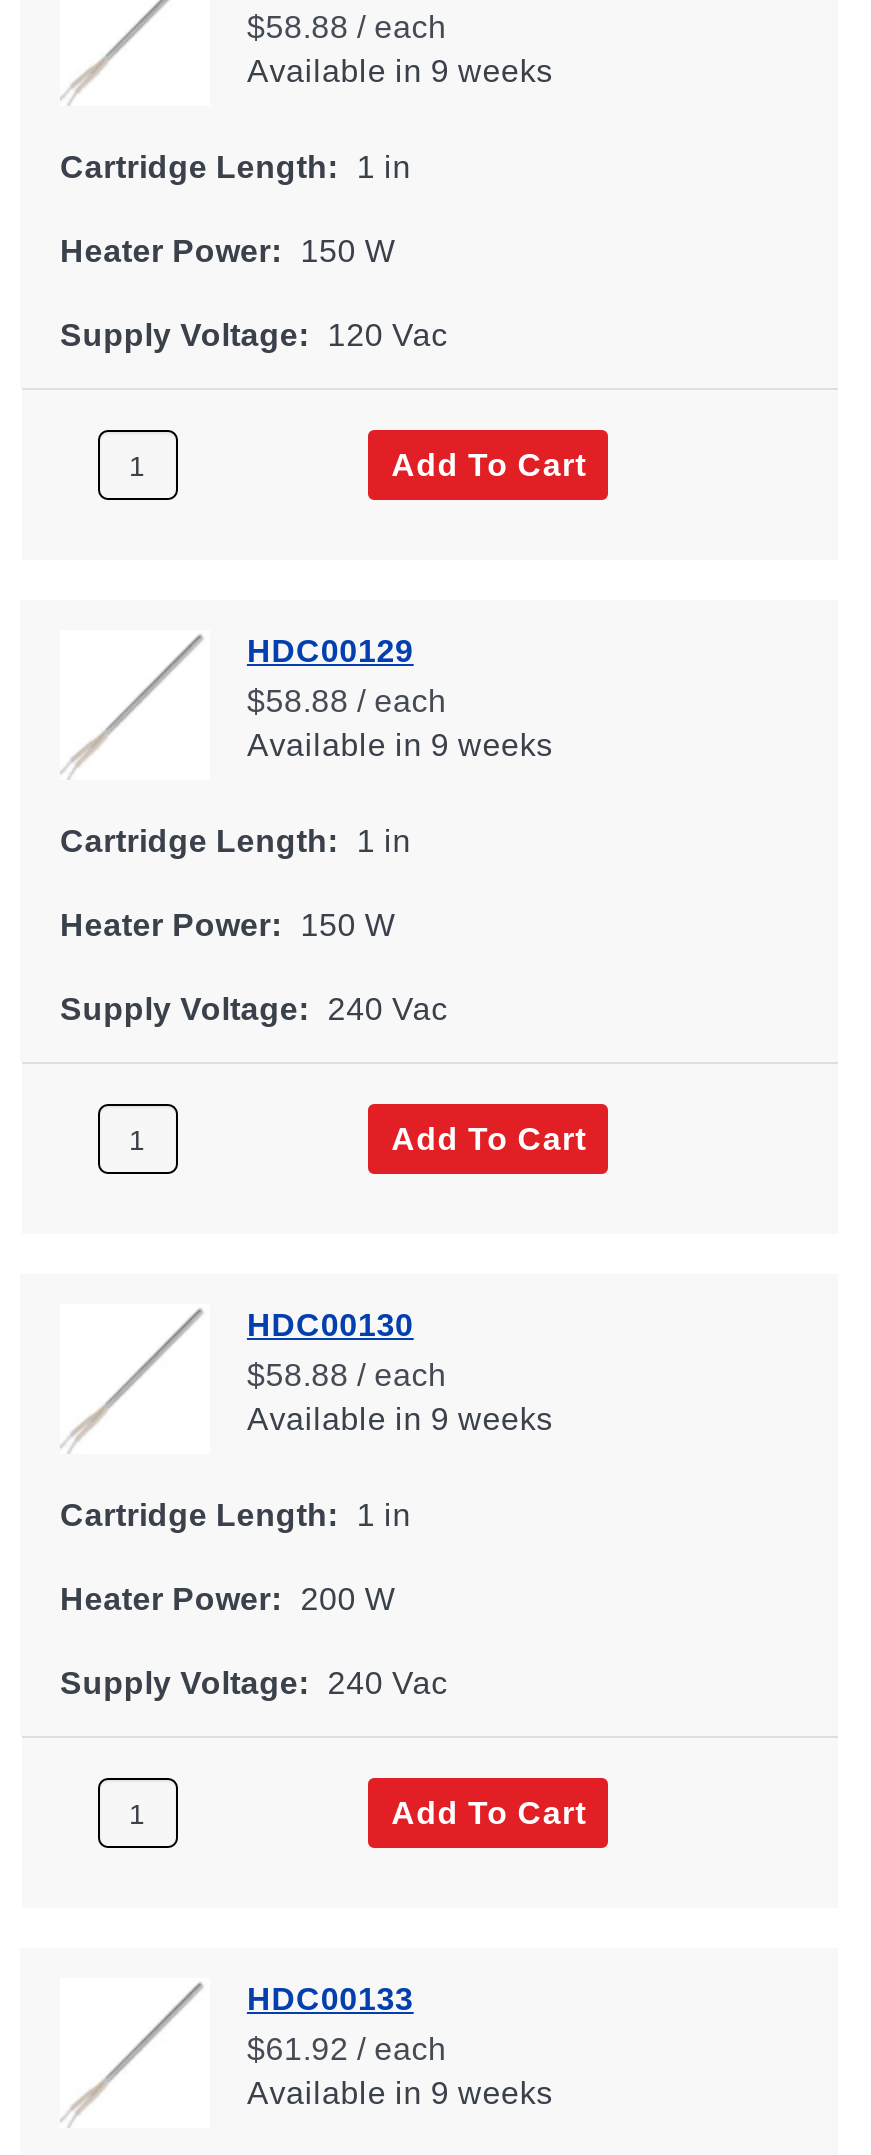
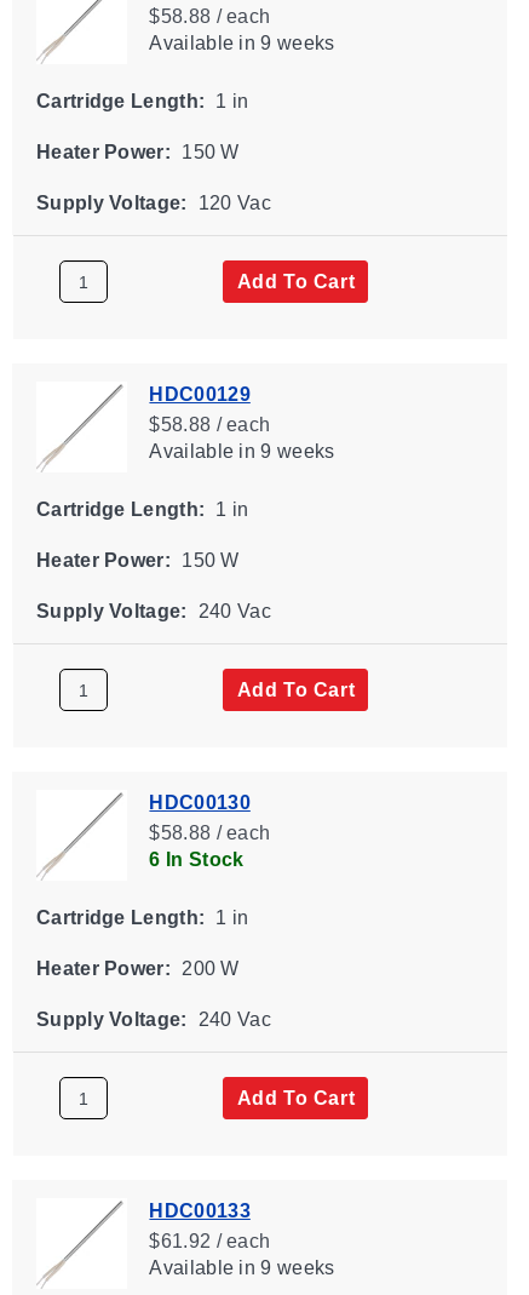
- Available in 9 weeks
+ 6 In Stock
